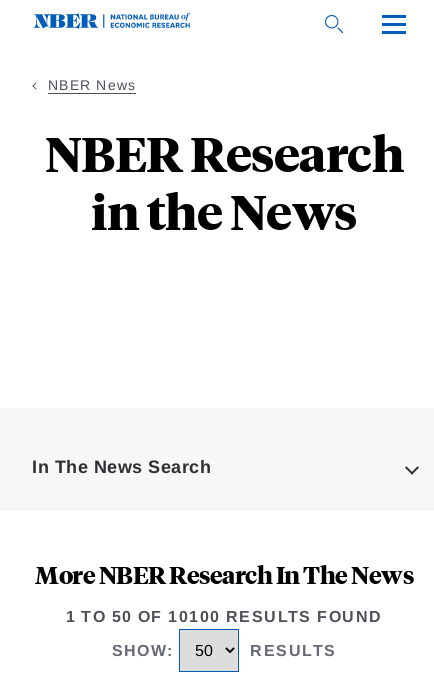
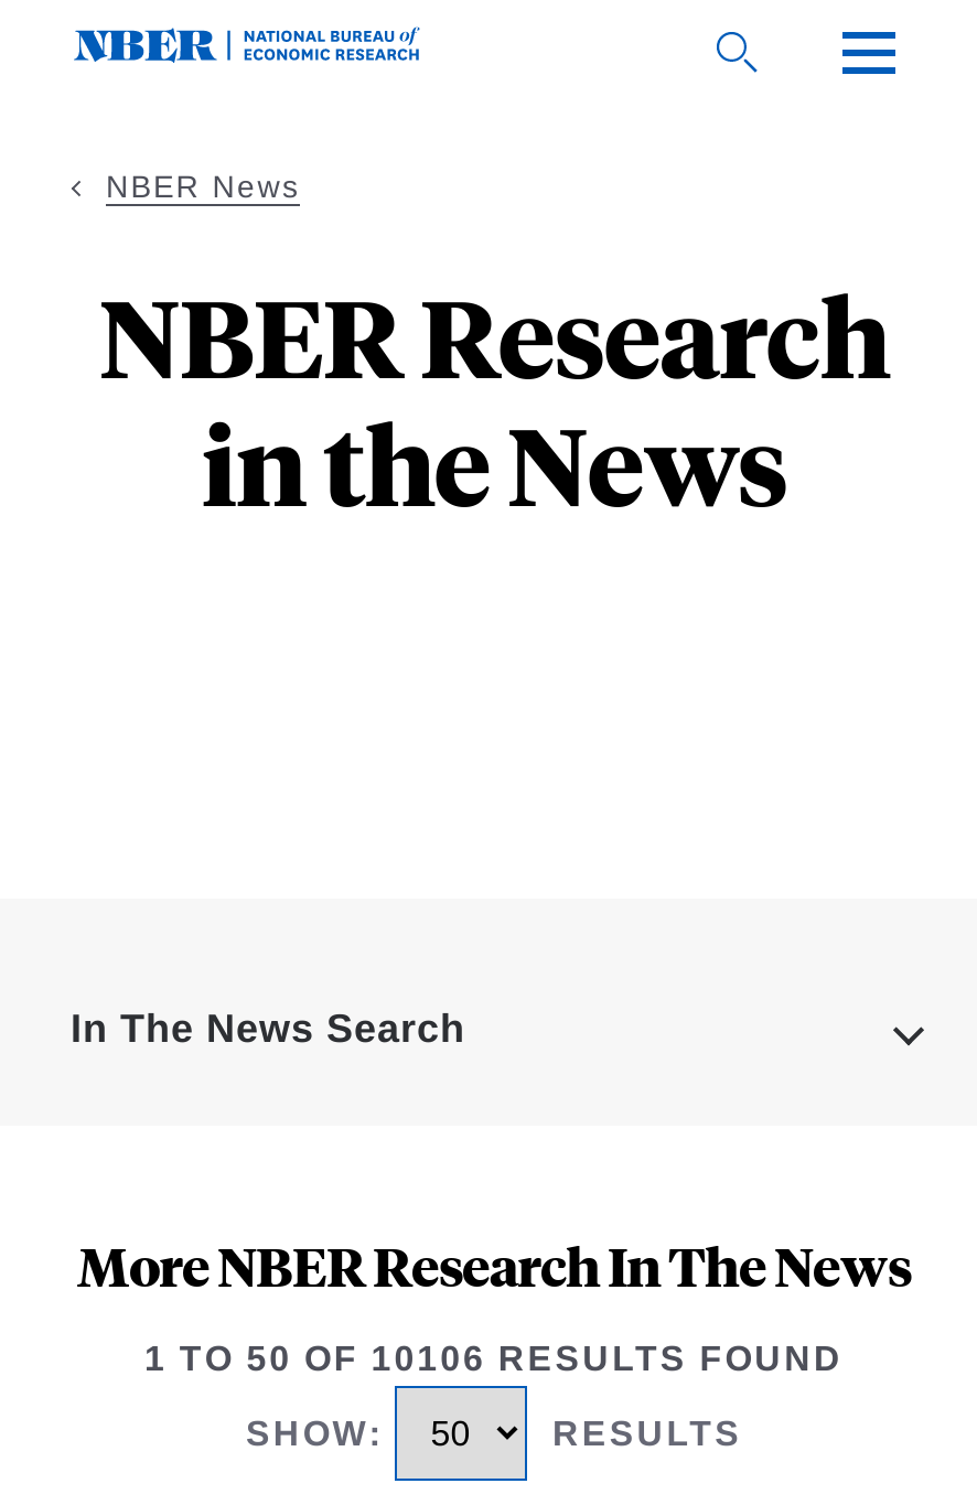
- 1 TO 50 OF 10100 RESULTS FOUND
+ 1 TO 50 OF 10106 RESULTS FOUND
